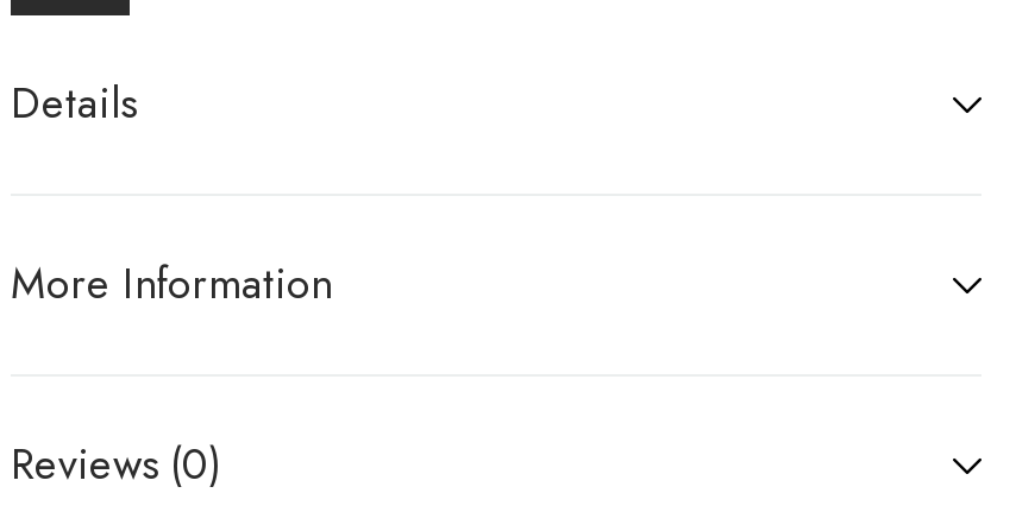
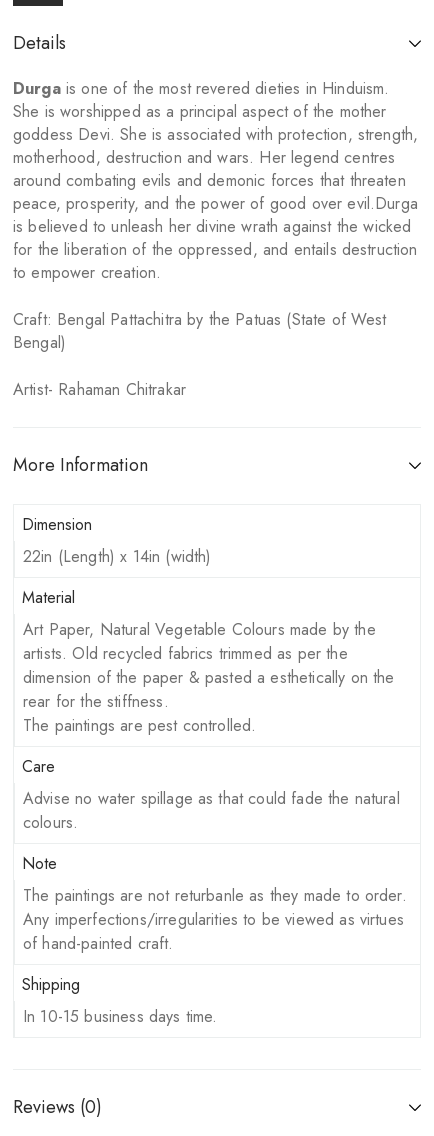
+ Durga is one of the most revered dieties in Hinduism.
+ She is worshipped as a principal aspect of the mother
+ goddess Devi. She is associated with protection, strength,
+ motherhood, destruction and wars. Her legend centres
+ around combating evils and demonic forces that threaten
+ peace, prosperity, and the power of good over evil. Durga
+ is believed to unleash her divine wrath against the wicked
+ for the liberation of the oppressed, and entails destruction
+ to empower creation.
+ Craft: Bengal Pattachitra by the Patuas (State of West
+ Bengal)
+ Artist- Rahaman Chitrakar

+ Dimension
+ 22in (Length) x 14in (width)
+ Material
+ Art Paper, Natural Vegetable Colours made by the
+ artists. Old recycled fabrics trimmed as per the
+ dimension of the paper & pasted a esthetically on the
+ rear for the stiffness.
+ The paintings are pest controlled.
+ Care
+ Advise no water spillage as that could fade the natural
+ colours.
+ Note
+ The paintings are not returbanle as they made to order.
+ Any imperfections/irregularities to be viewed as virtues
+ of hand-painted craft.
+ Shipping
+ In 10-15 business days time.
